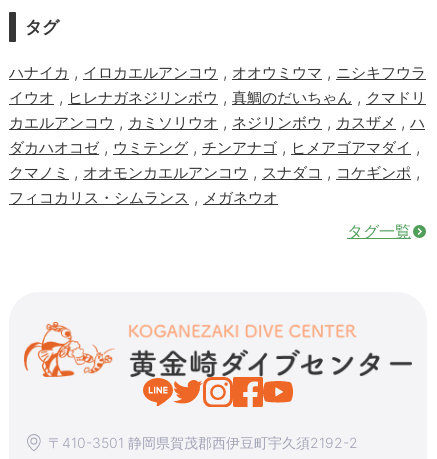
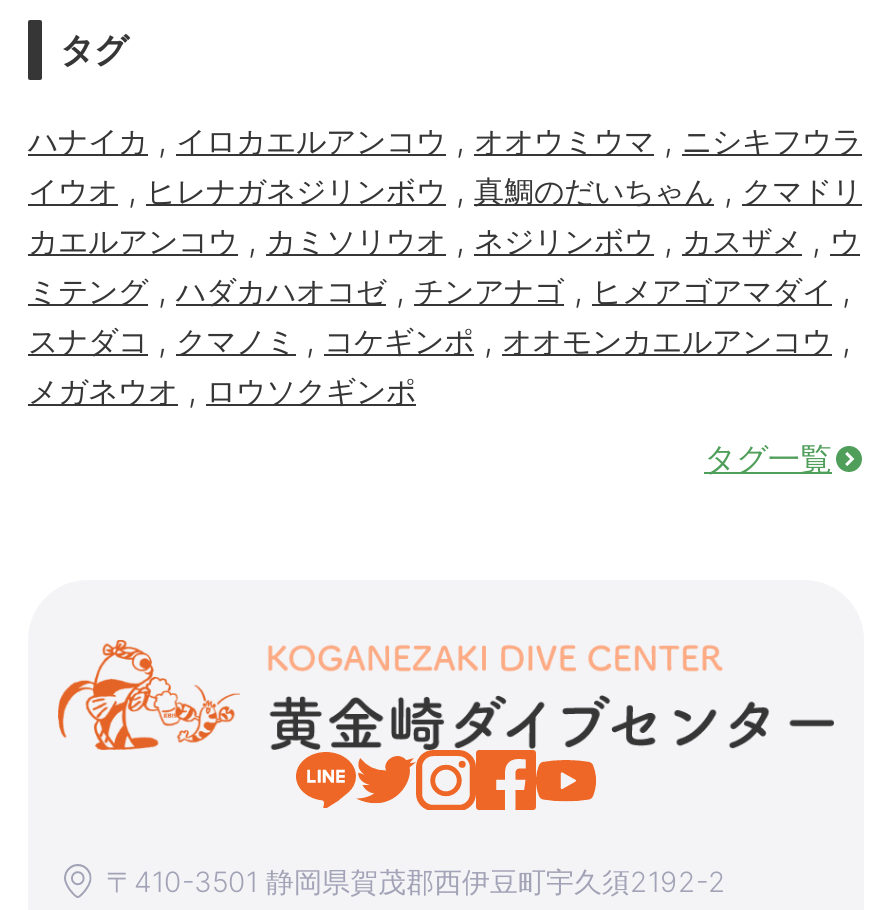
- カエルアンコウ,カミソリウオ,ネジリンボウ,カスザメ,ハ
- ダカハオコゼ,ウミテング,チンアナゴ,ヒメアゴアマダイ,
- クマノミ,オオモンカエルアンコウ,スナダコ,コケギンポ,
- フィコカリス・シムランス,メガネウオ
+ カエルアンコウ,カミソリウオ,ネジリンボウ,カスザメ,ウ
+ ミテング,ハダカハオコゼ,チンアナゴ,ヒメアゴアマダイ,
+ スナダコ,クマノミ,コケギンポ,オオモンカエルアンコウ,
+ メガネウオ,ロウソクギンポ
